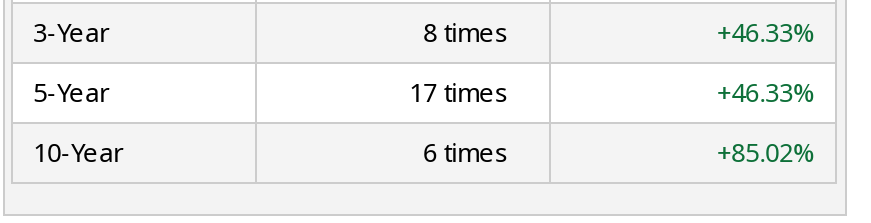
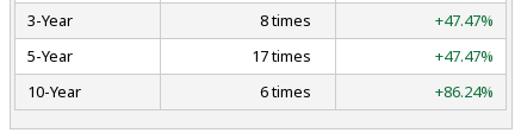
- +46.33%
+ +47.47%

- +46.33%
+ +47.47%

- +85.02%
+ +86.24%
